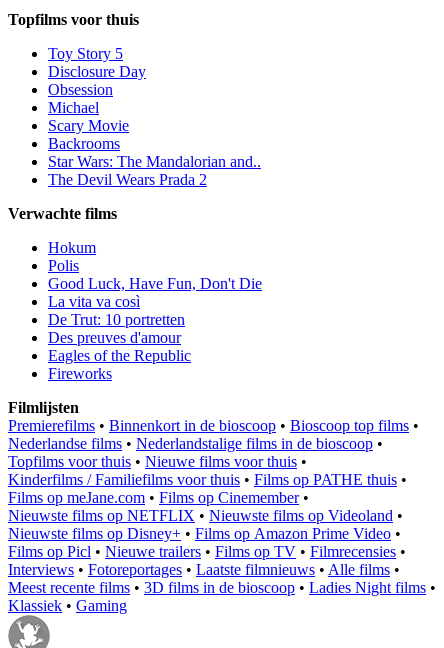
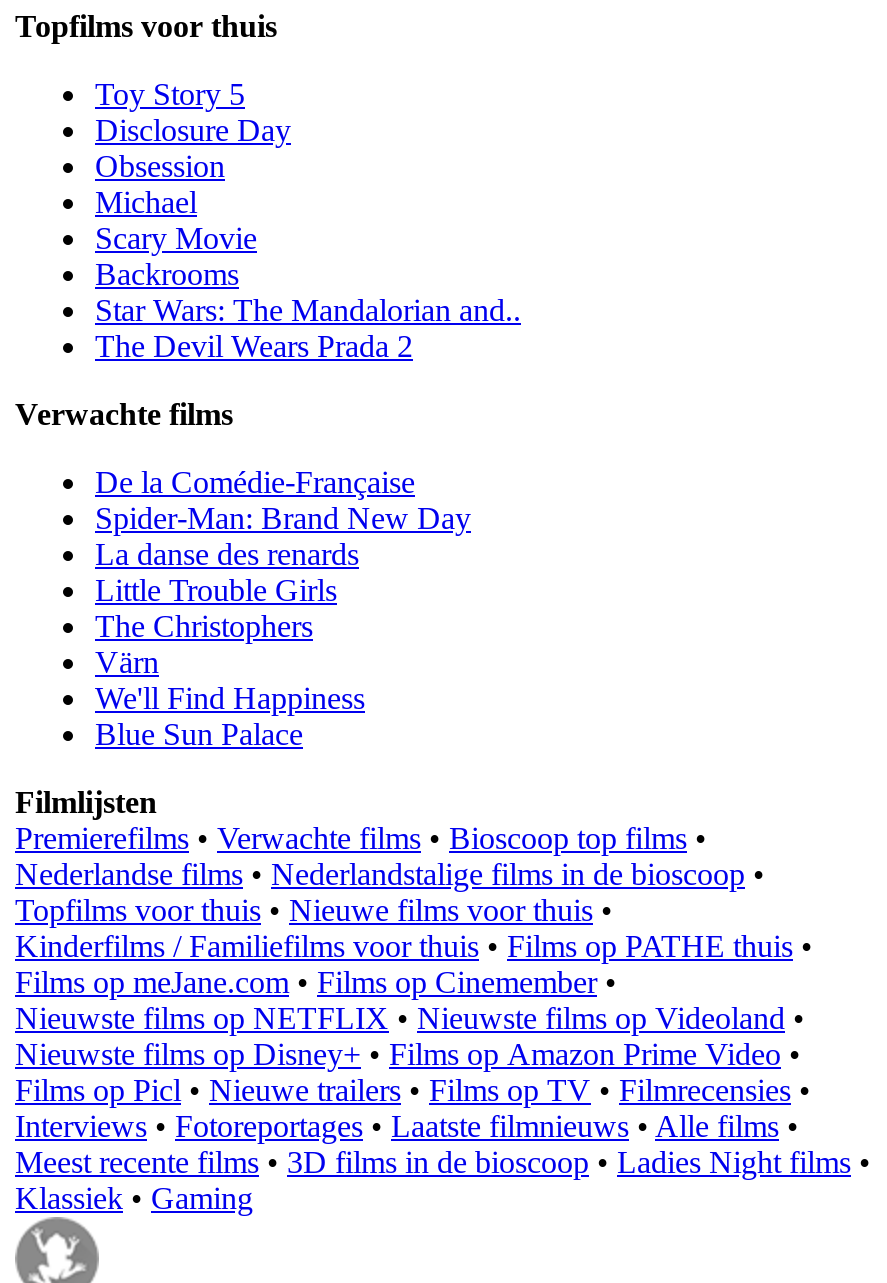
- Hokum
- Polis
- Good Luck, Have Fun, Don't Die
- La vita va così
- De Trut: 10 portretten
- Des preuves d'amour
- Eagles of the Republic
- Fireworks
+ De la Comédie-Française
+ Spider-Man: Brand New Day
+ La danse des renards
+ Little Trouble Girls
+ The Christophers
+ Värn
+ We'll Find Happiness
+ Blue Sun Palace

- Premierefilms • Binnenkort in de bioscoop • Bioscoop top films •
+ Premierefilms • Verwachte films • Bioscoop top films •
